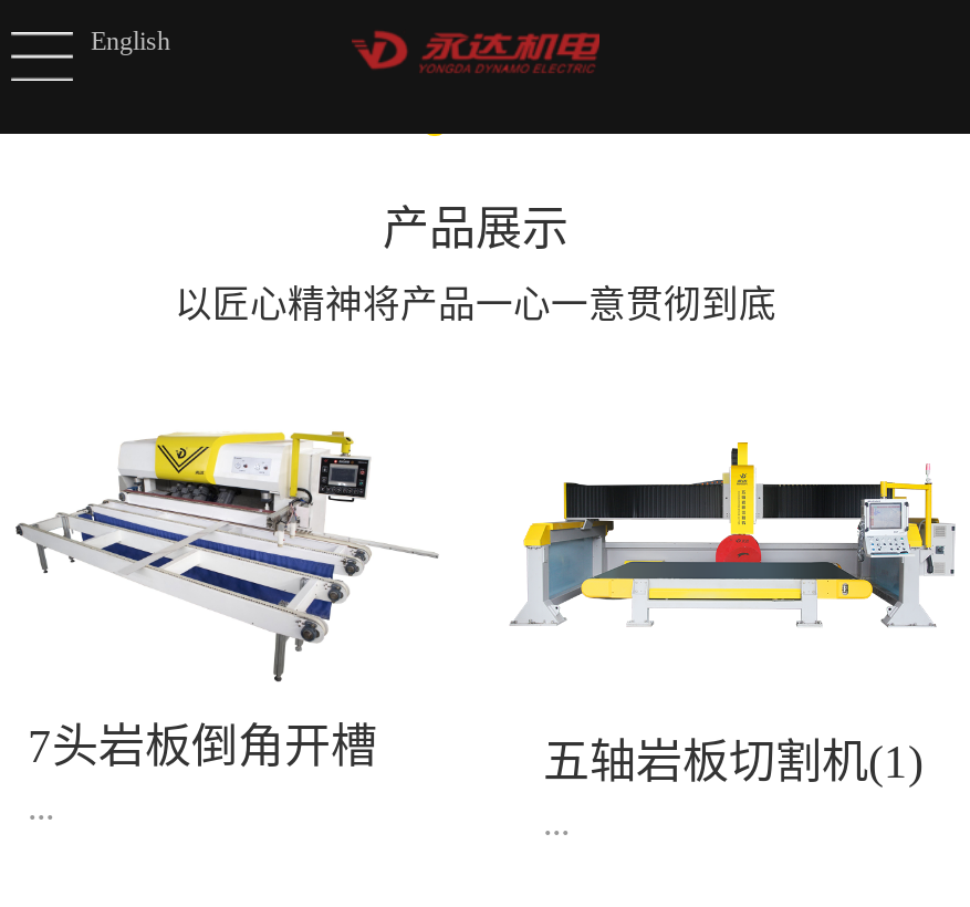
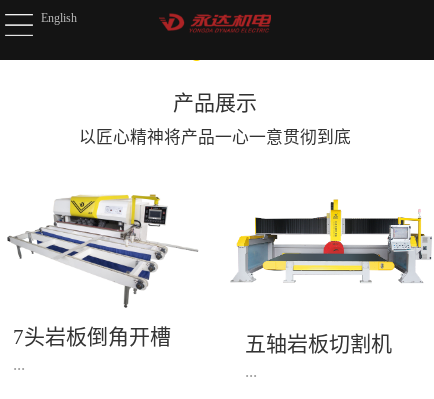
- 五轴岩板切割机(1)
+ 五轴岩板切割机
